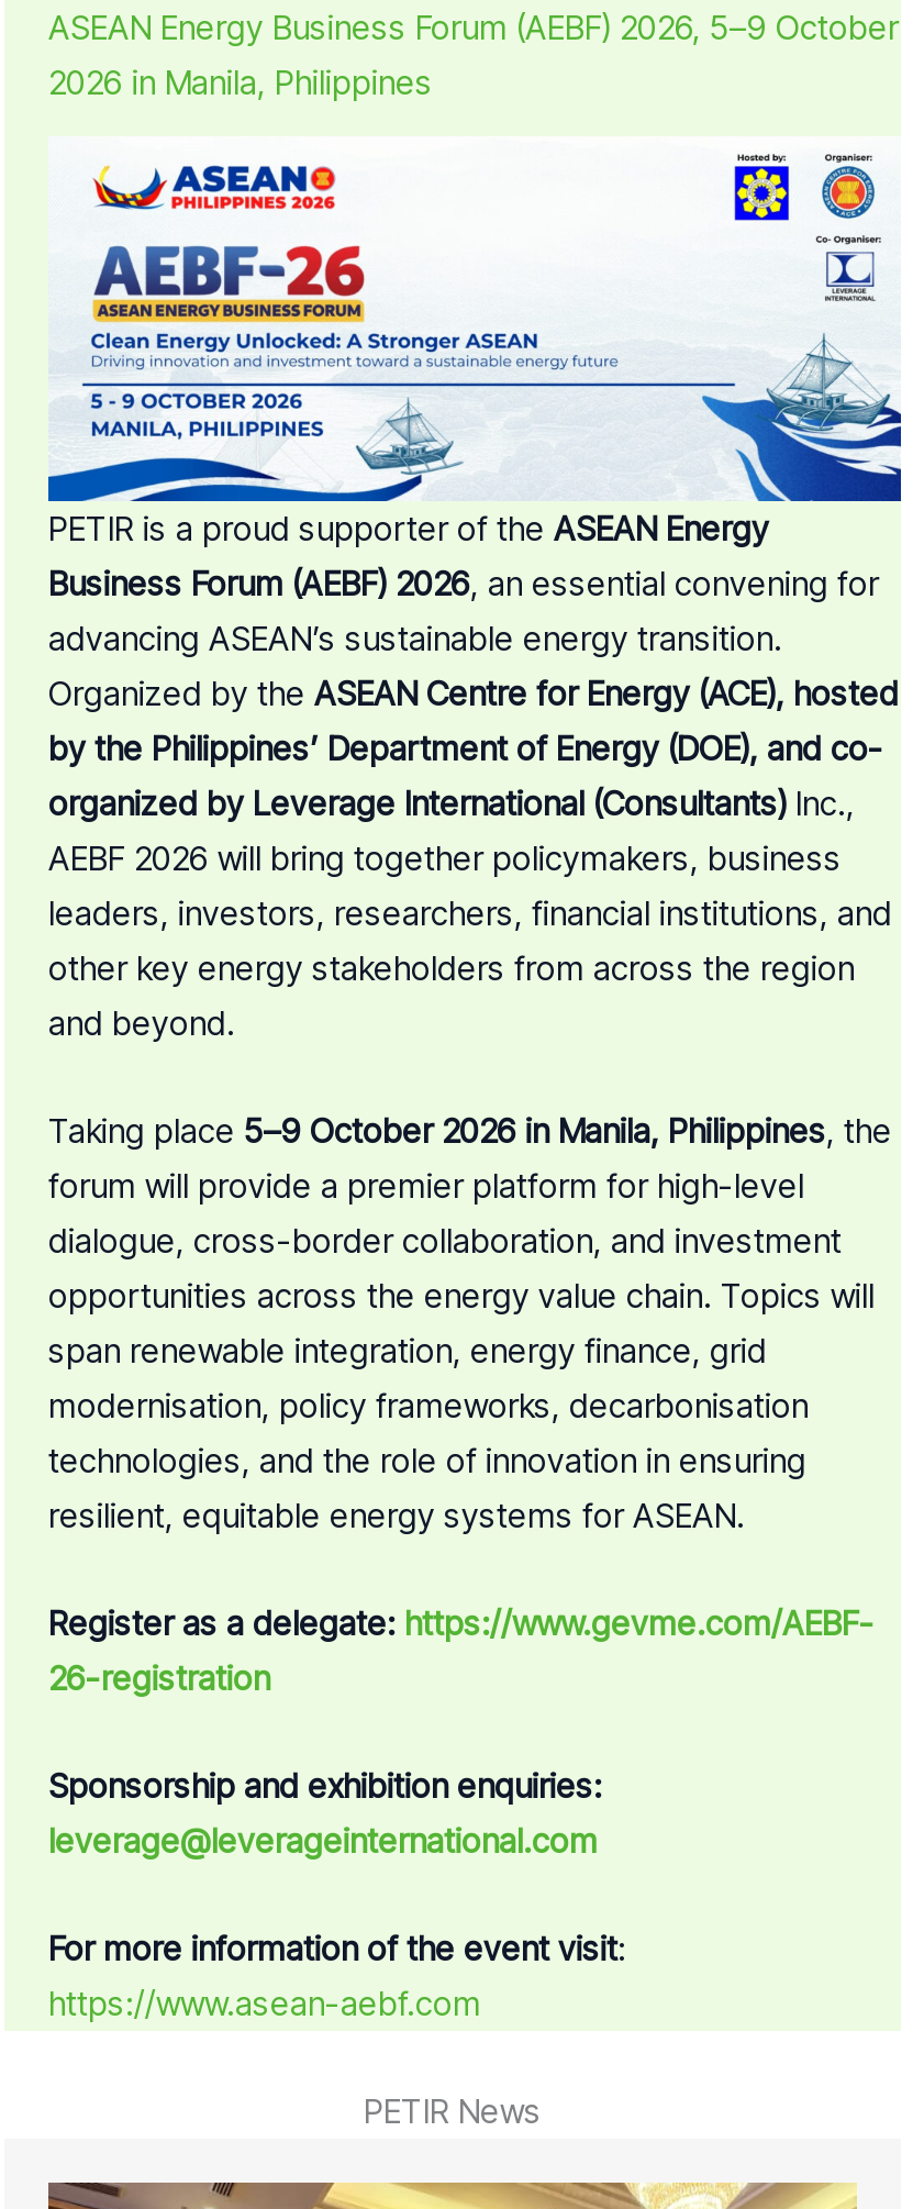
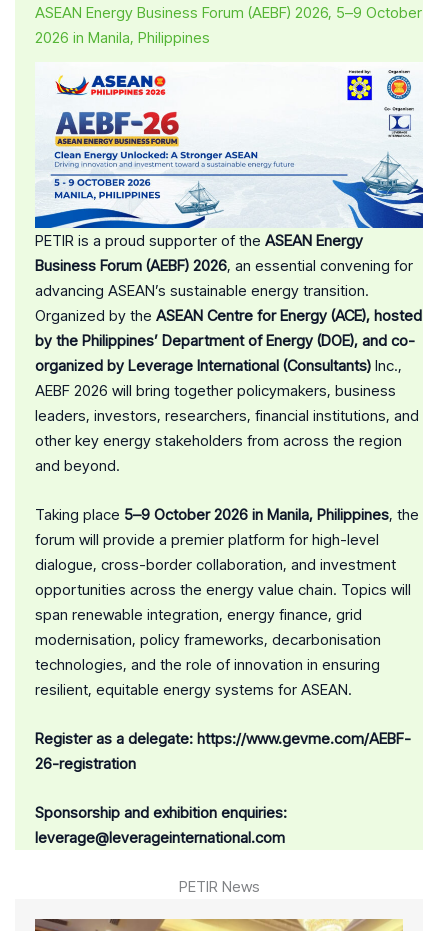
- For more information of the event visit:
- https://www.asean-aebf.com
